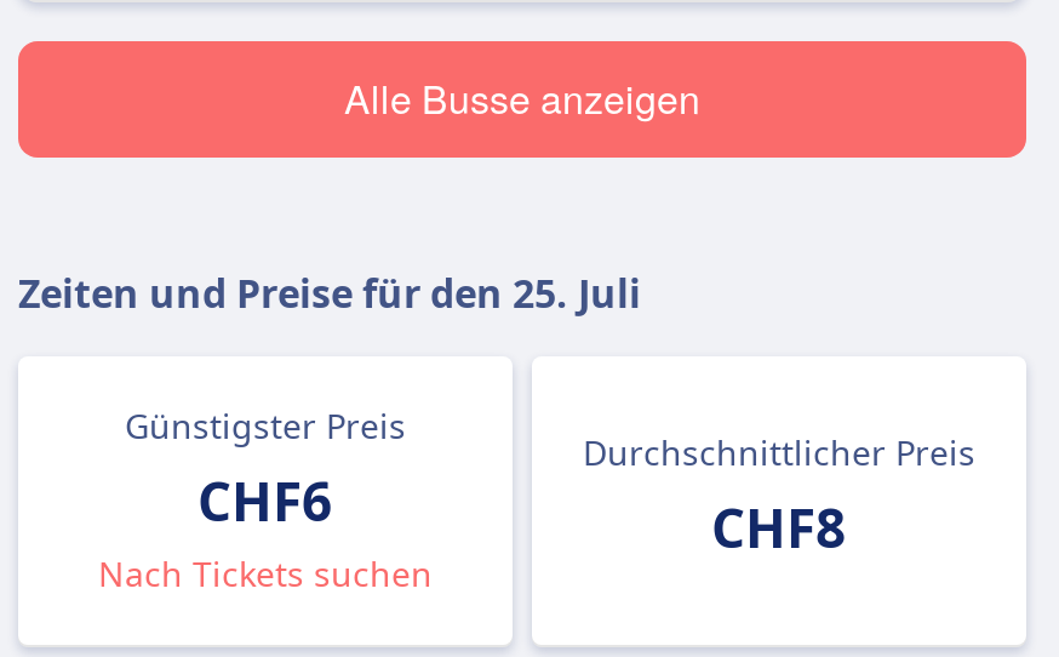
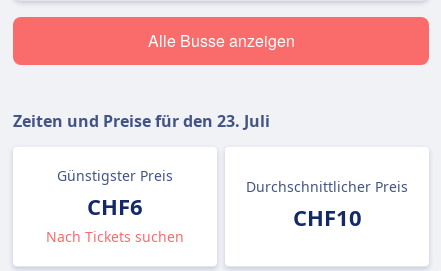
- Zeiten und Preise für den 25. Juli
+ Zeiten und Preise für den 23. Juli

- CHF8
+ CHF10
